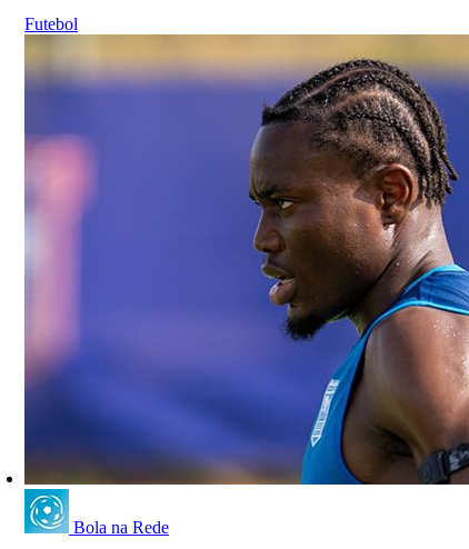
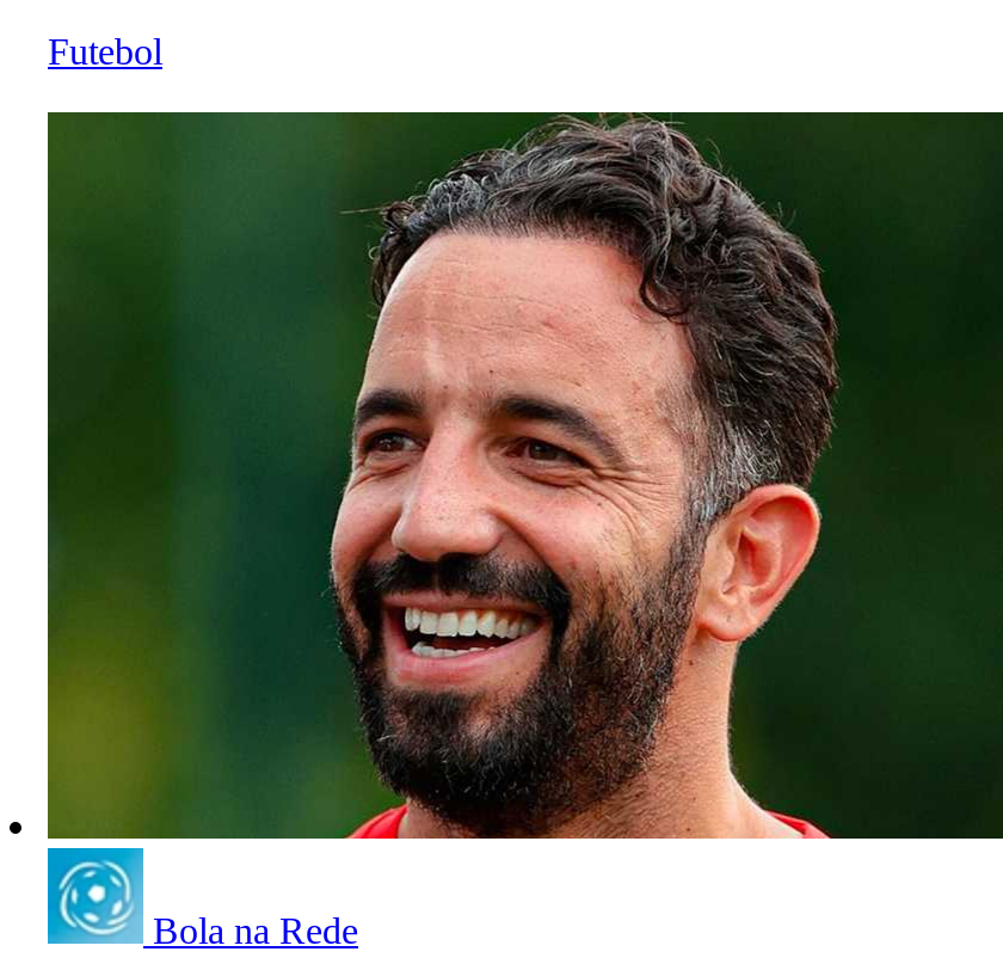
- [image]
+ [image]
